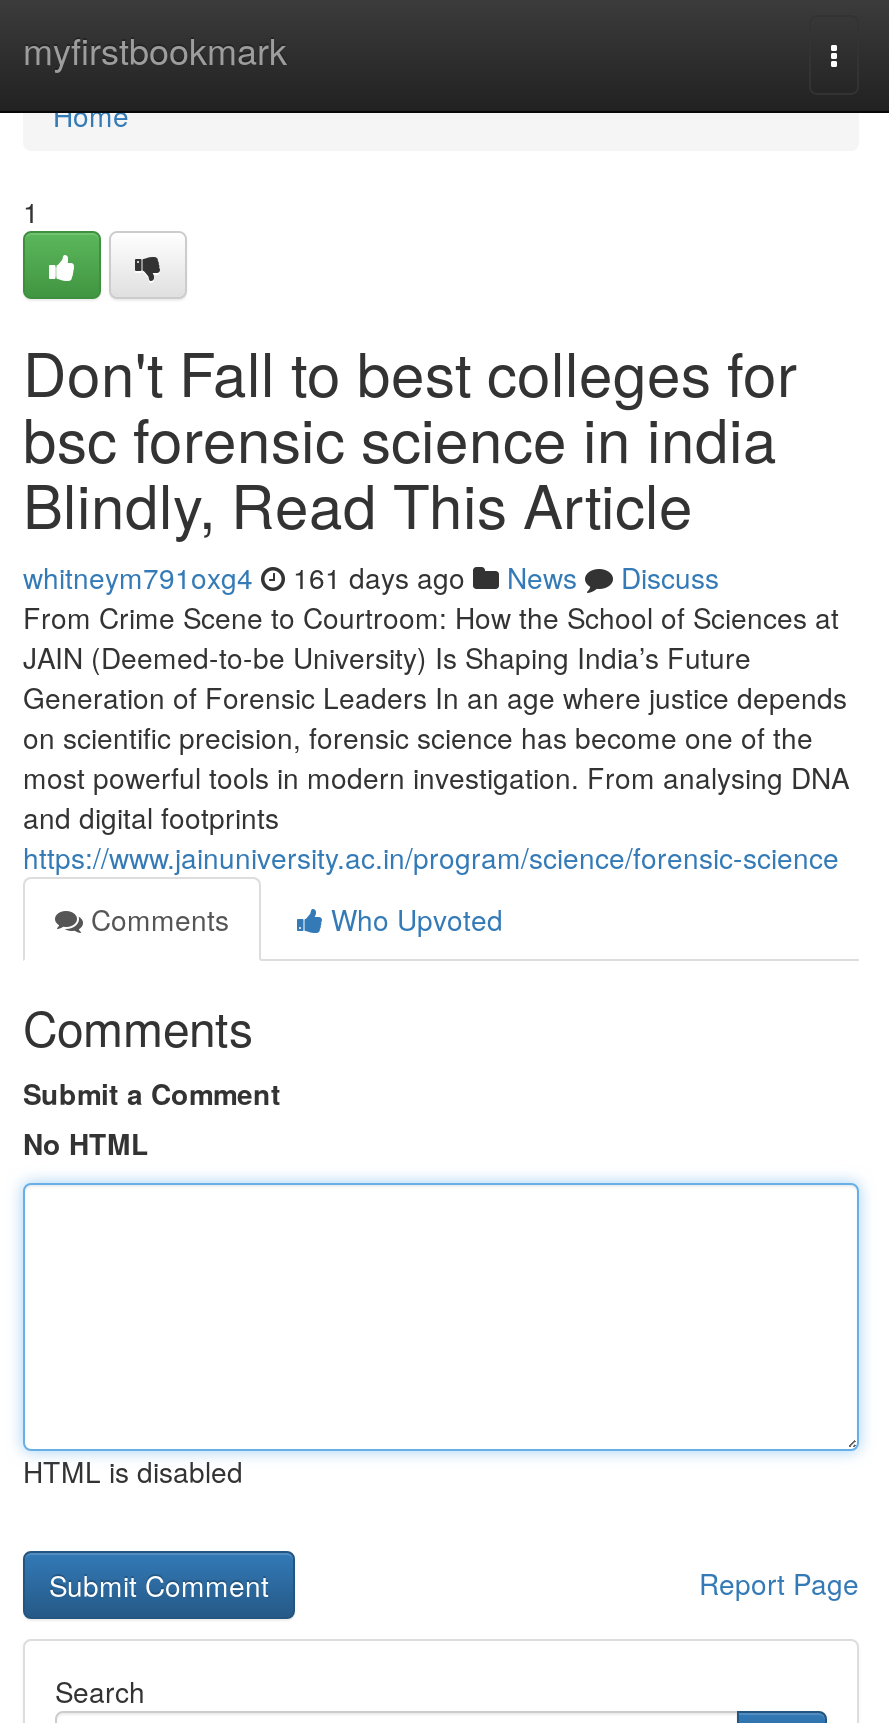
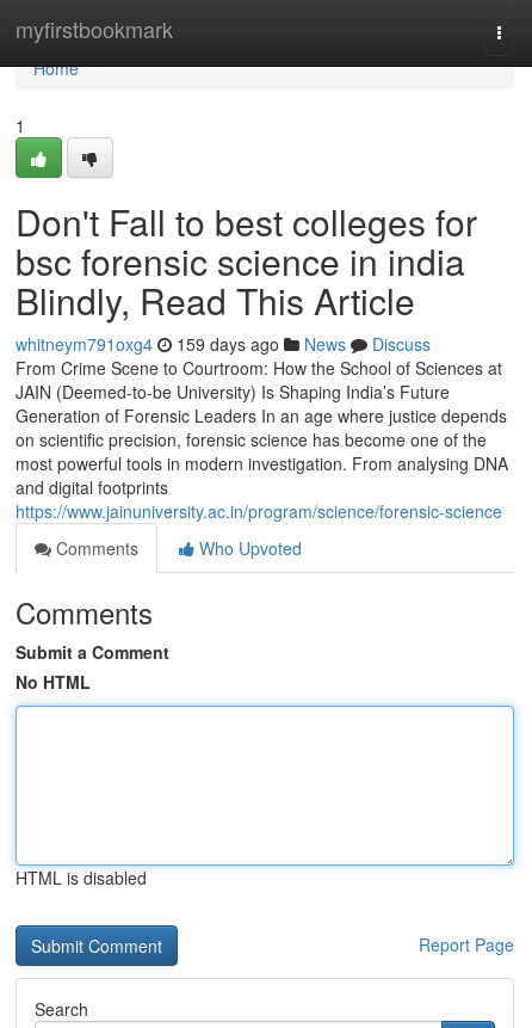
- whitneym791oxg4 161 days ago News Discuss
+ whitneym791oxg4 159 days ago News Discuss
